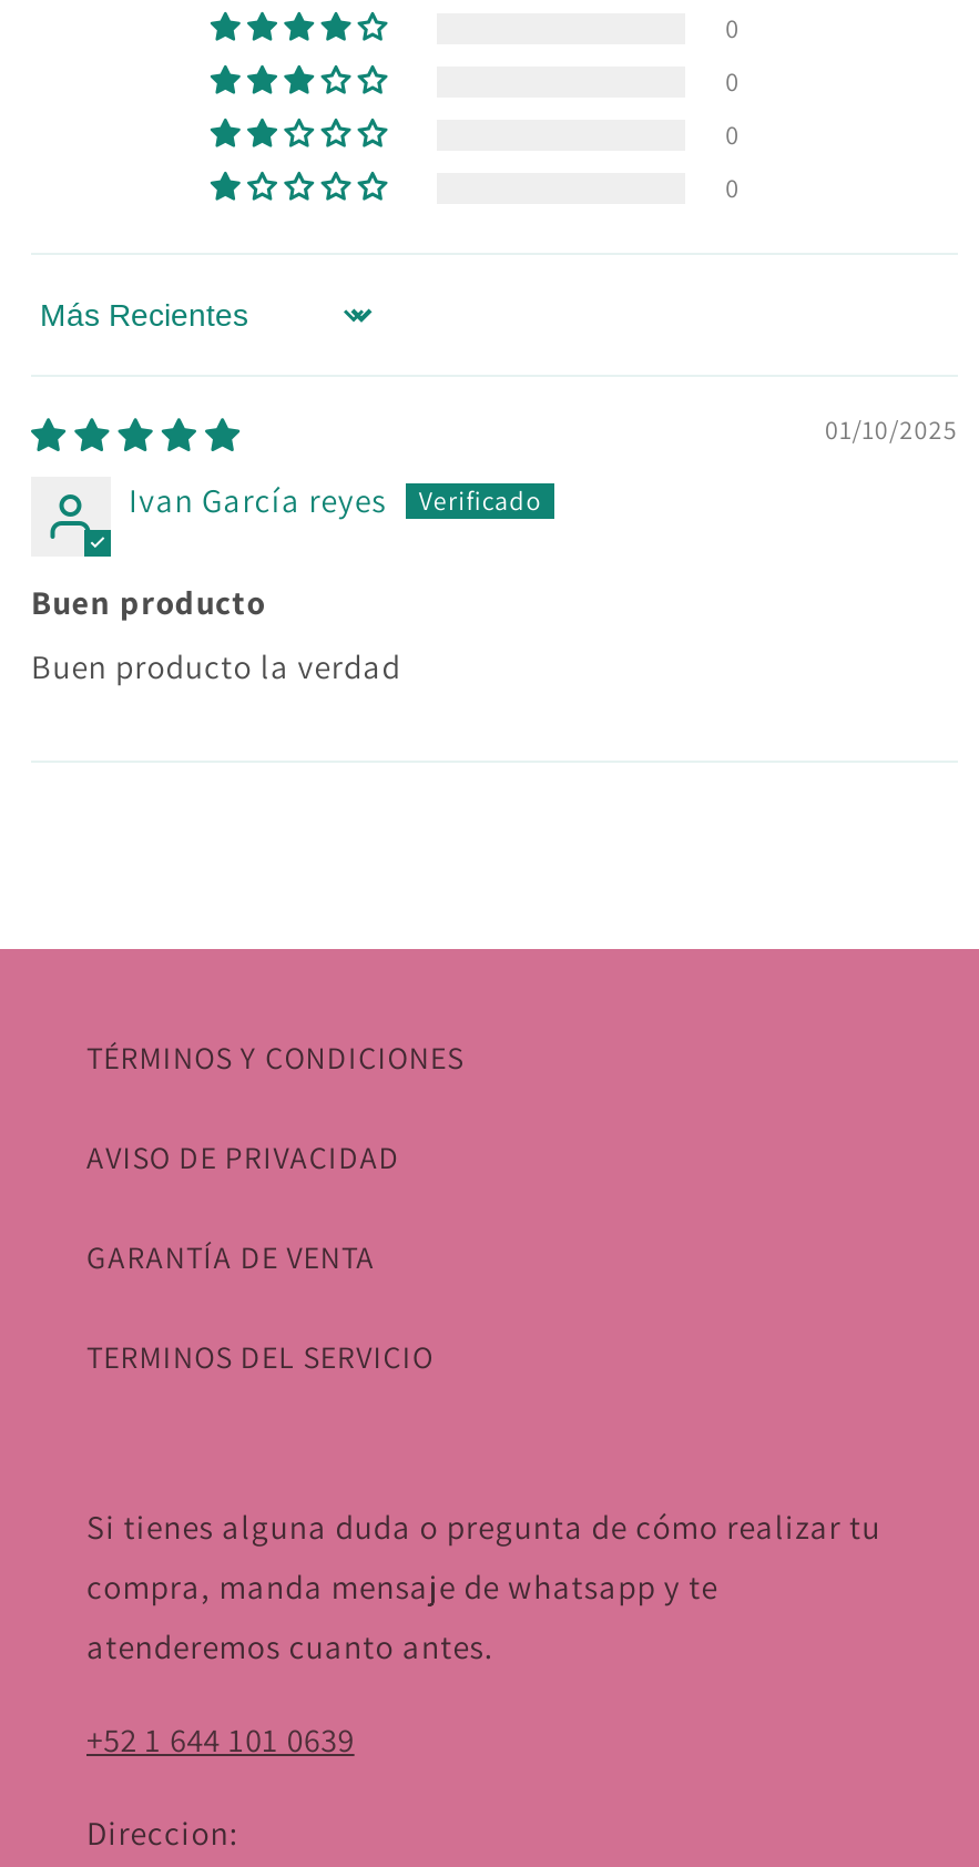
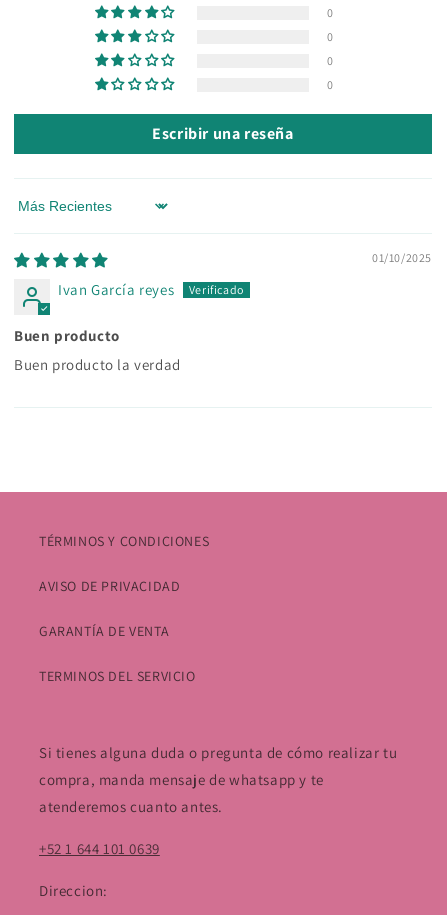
+ Escribir una reseña
